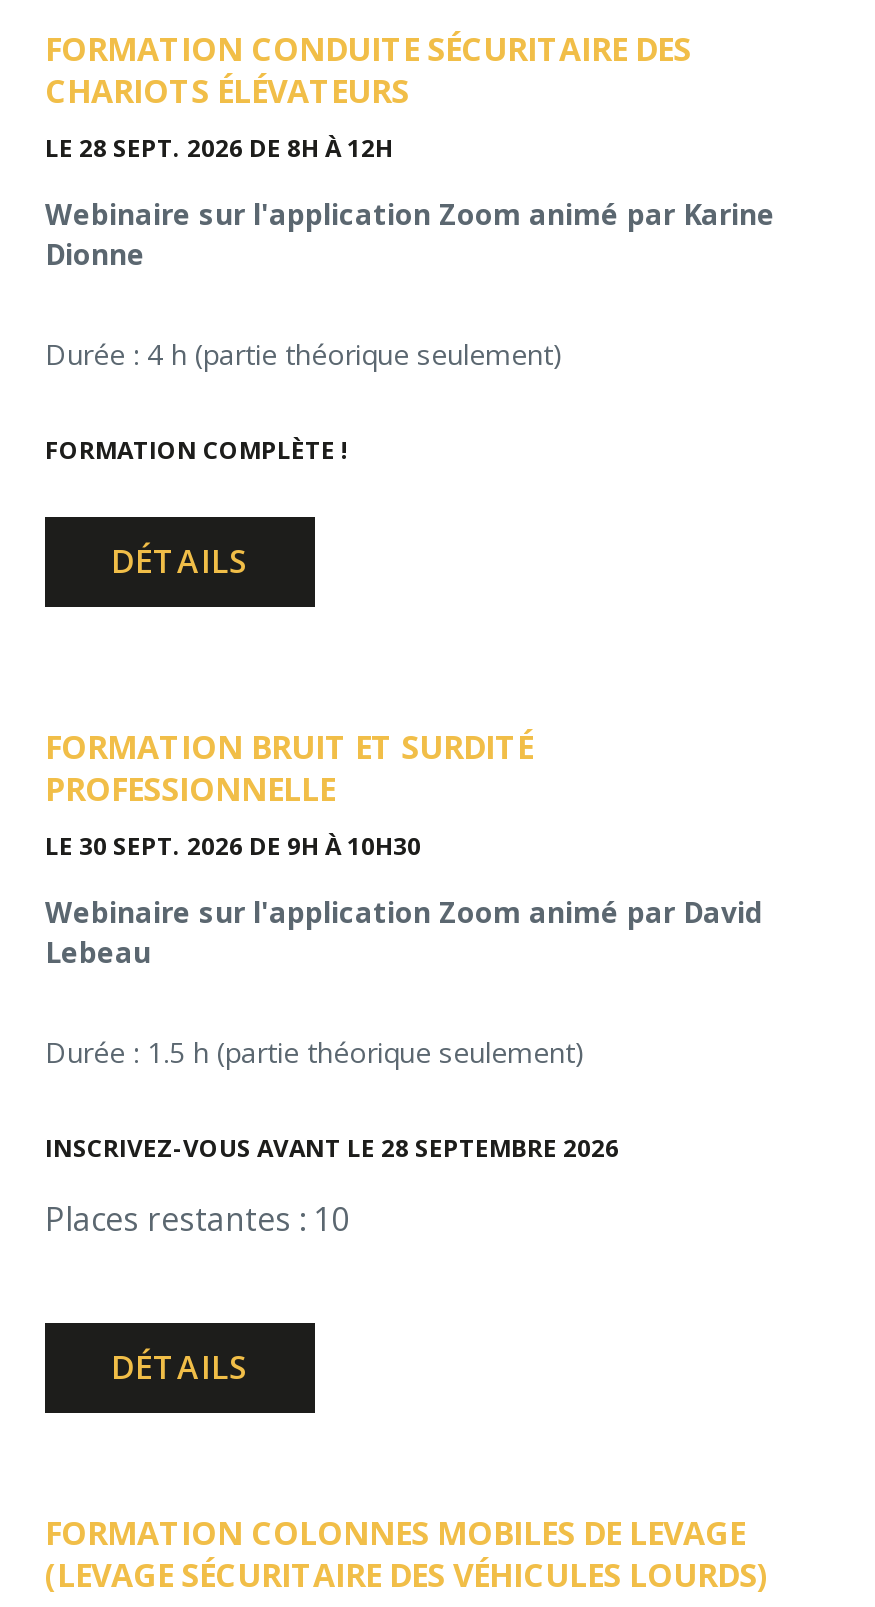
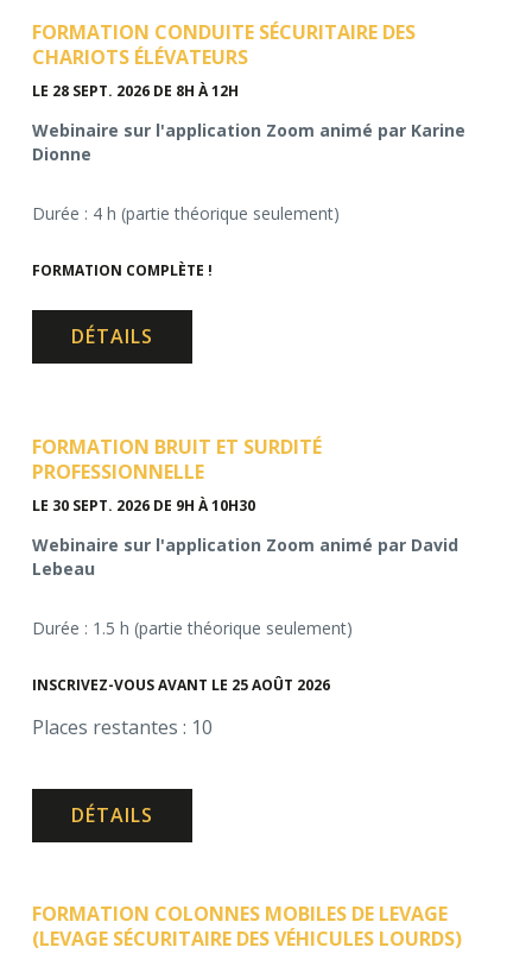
- INSCRIVEZ-VOUS AVANT LE 28 SEPTEMBRE 2026
+ INSCRIVEZ-VOUS AVANT LE 25 AOÛT 2026
